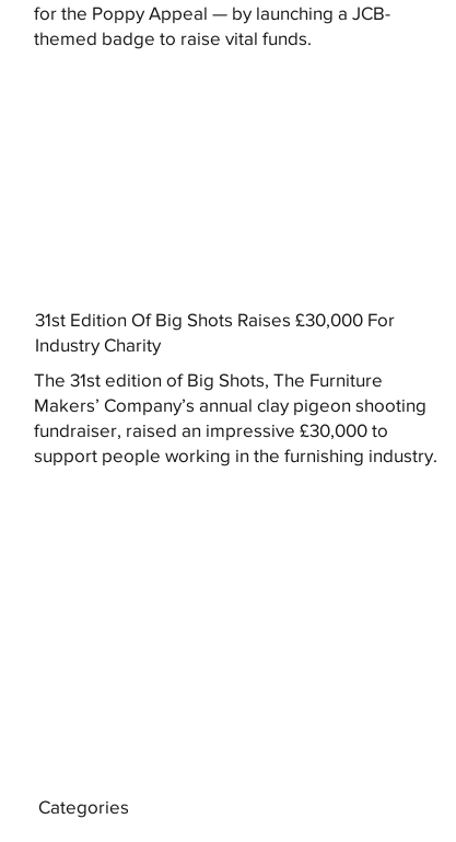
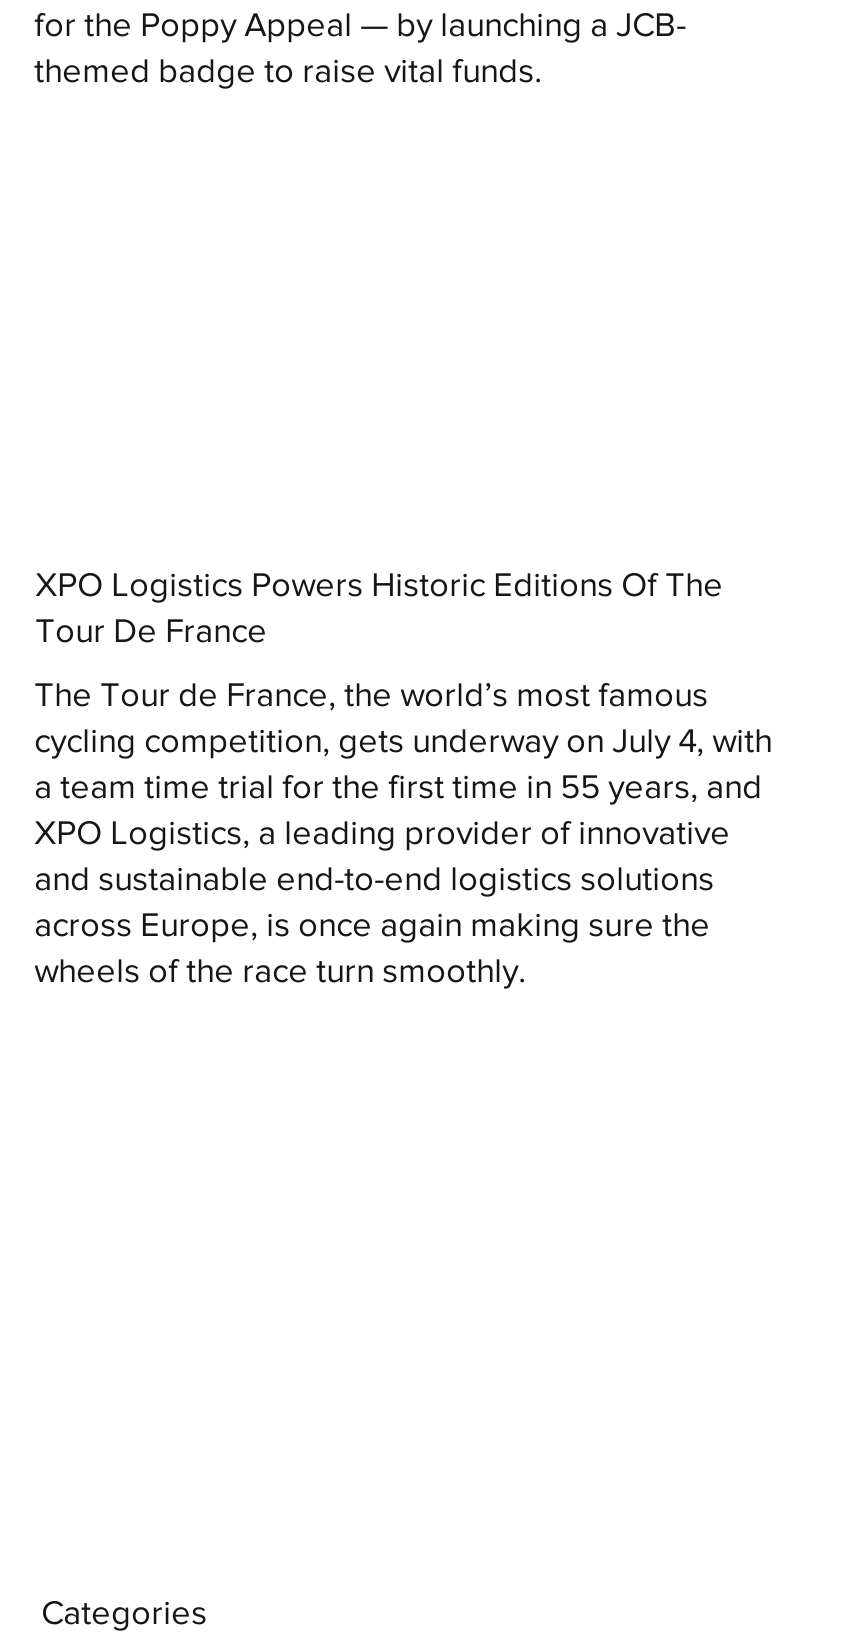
- 31st Edition Of Big Shots Raises £30,000 For
- Industry Charity
+ XPO Logistics Powers Historic Editions Of The
+ Tour De France

- The 31st edition of Big Shots, The Furniture
- Makers’ Company’s annual clay pigeon shooting
- fundraiser, raised an impressive £30,000 to
- support people working in the furnishing industry.
+ The Tour de France, the world’s most famous
+ cycling competition, gets underway on July 4, with
+ a team time trial for the first time in 55 years, and
+ XPO Logistics, a leading provider of innovative
+ and sustainable end-to-end logistics solutions
+ across Europe, is once again making sure the
+ wheels of the race turn smoothly.
